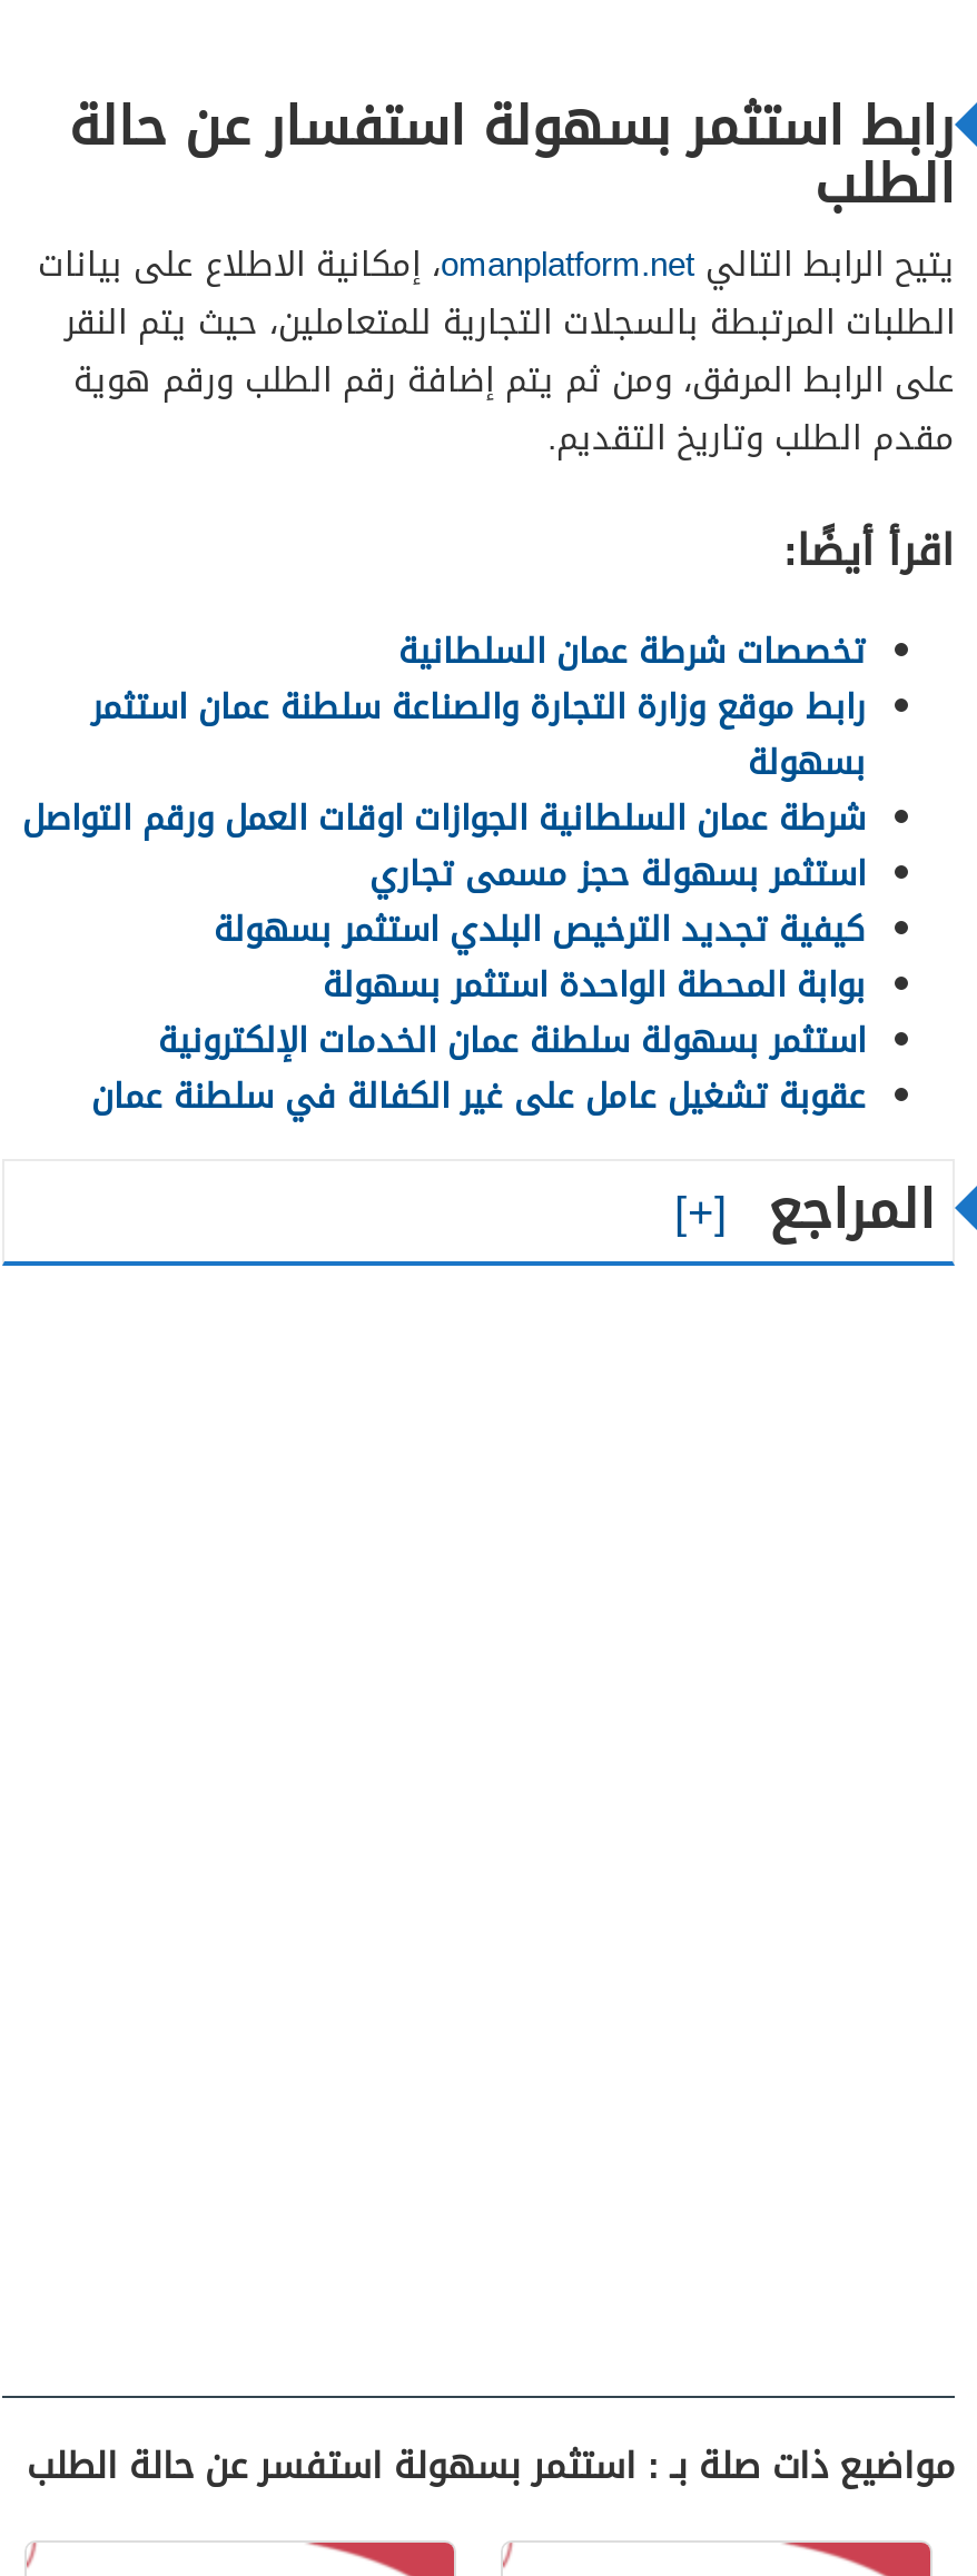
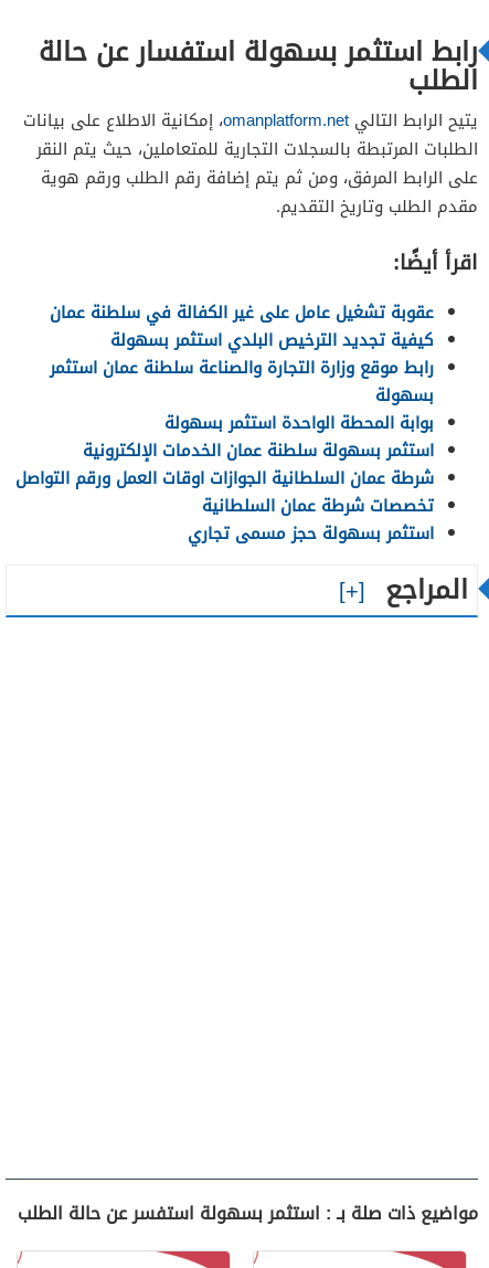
moved down: تخصصات شرطة عمان السلطانية

moved down: رابط موقع وزارة التجارة والصناعة سلطنة عمان استثمر | بسهولة

moved down: شرطة عمان السلطانية الجوازات اوقات العمل ورقم التواصل

moved down: استثمر بسهولة حجز مسمى تجاري

moved up: كيفية تجديد الترخيص البلدي استثمر بسهولة

moved up: بوابة المحطة الواحدة استثمر بسهولة | استثمر بسهولة سلطنة عمان الخدمات الإلكترونية

moved up: عقوبة تشغيل عامل على غير الكفالة في سلطنة عمان
